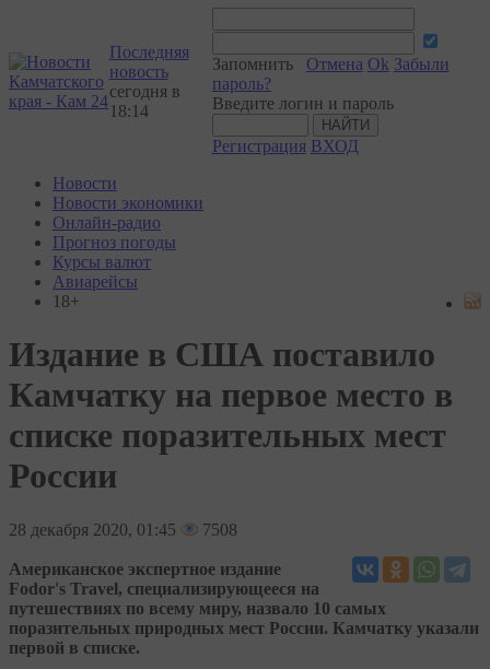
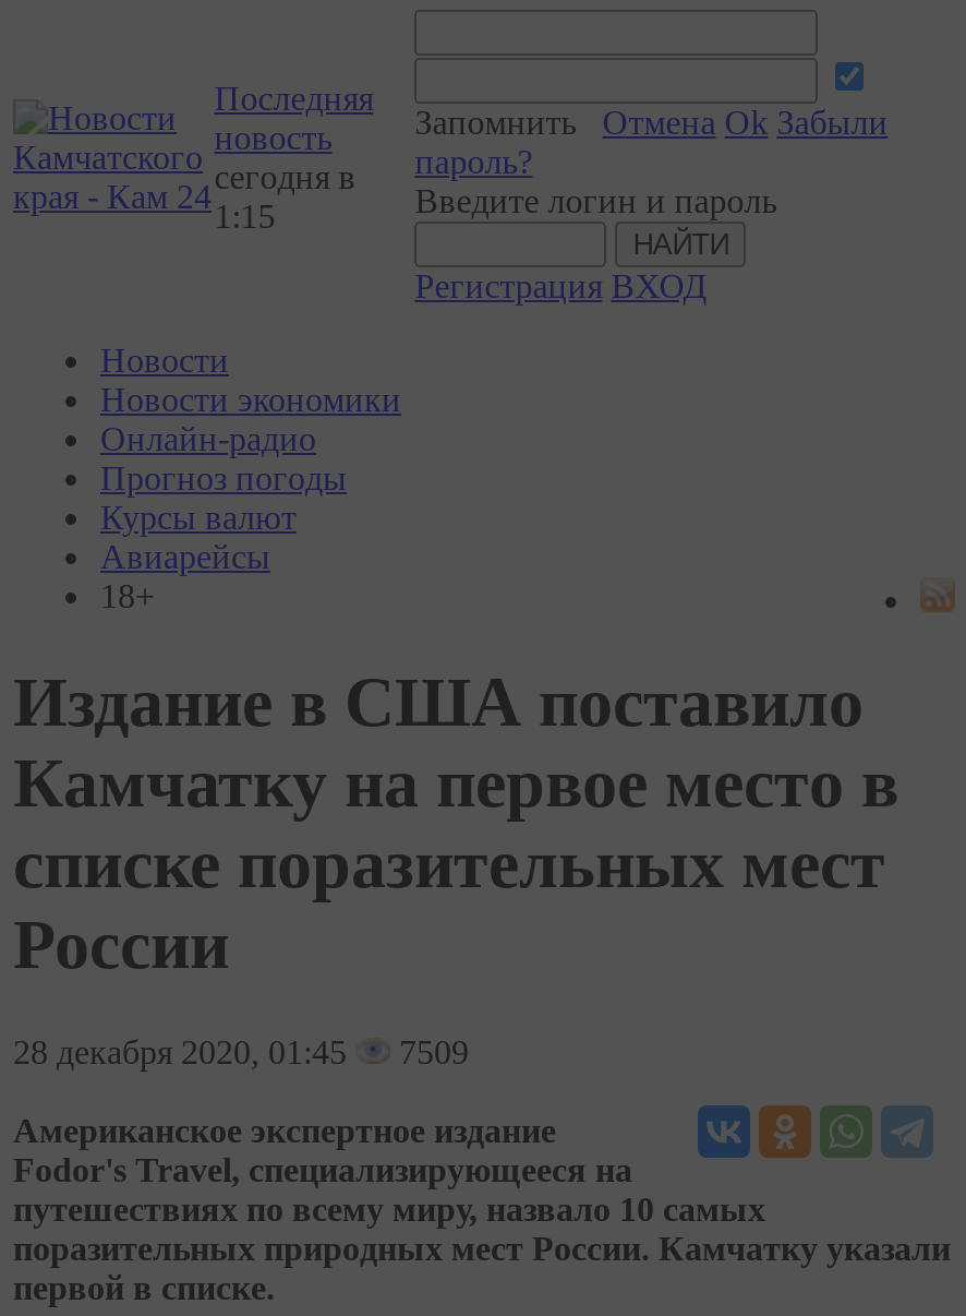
- 18:14
+ 1:15

- 28 декабря 2020, 01:45 7508
+ 28 декабря 2020, 01:45 7509
